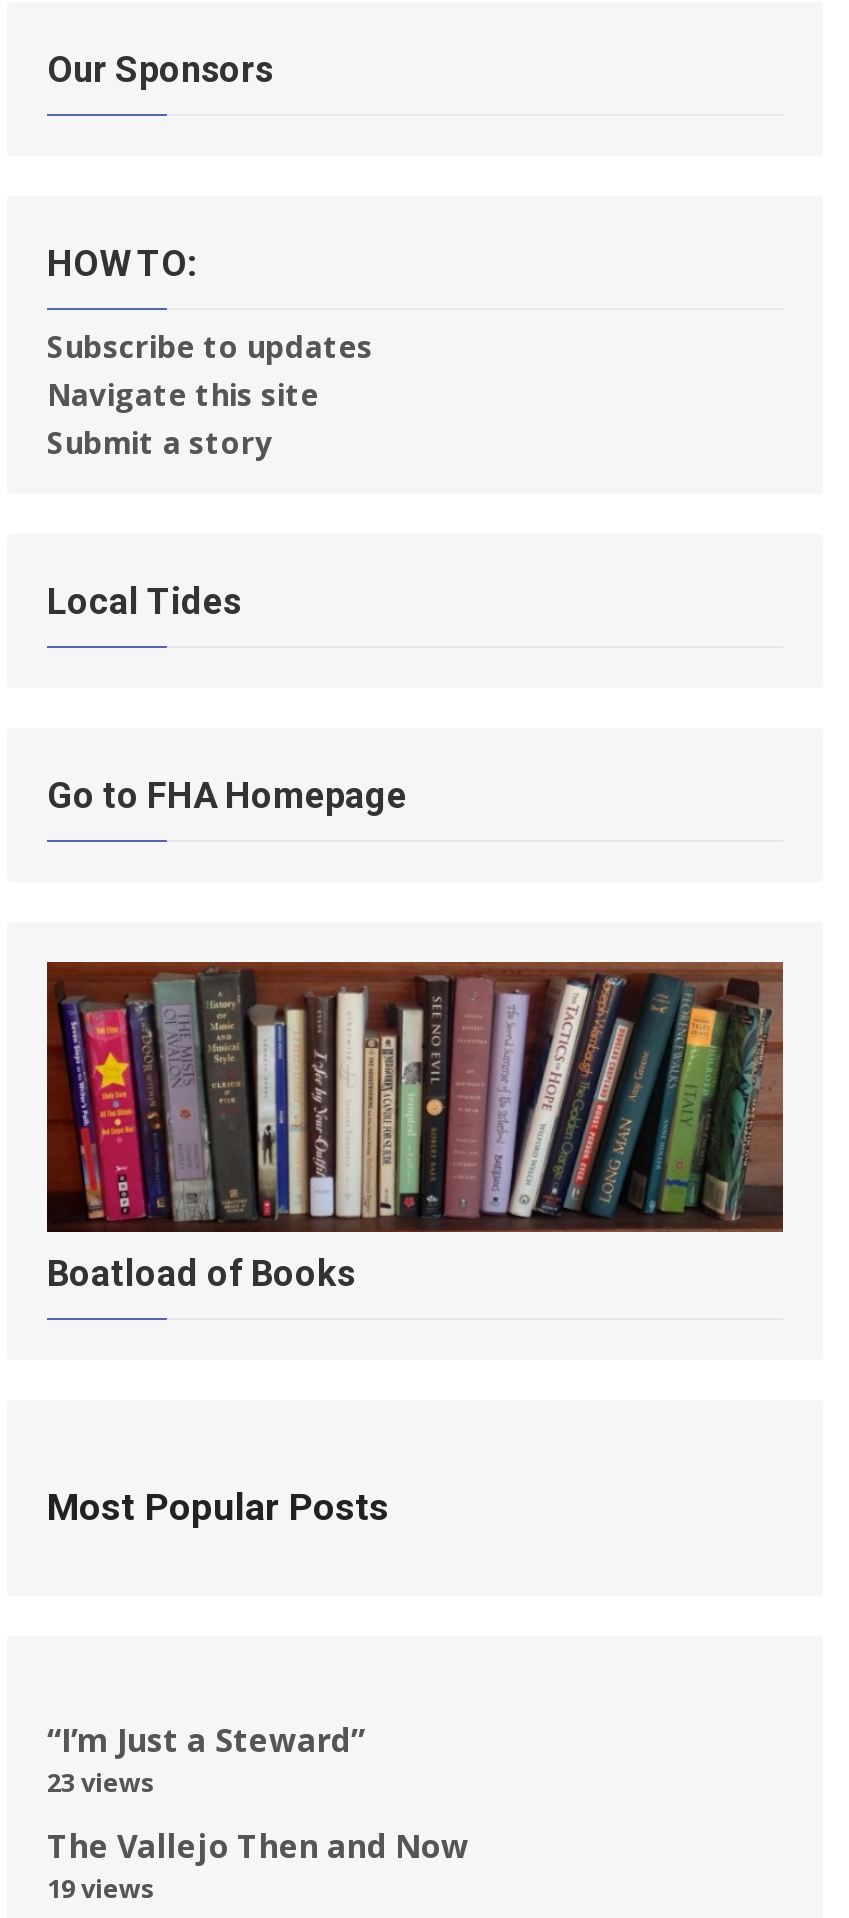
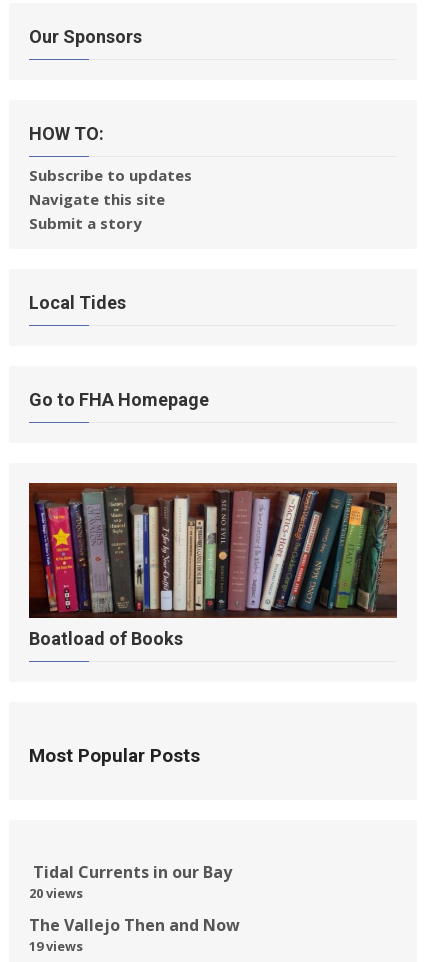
- “I’m Just a Steward”
- 23 views
+ Tidal Currents in our Bay
+ 20 views
